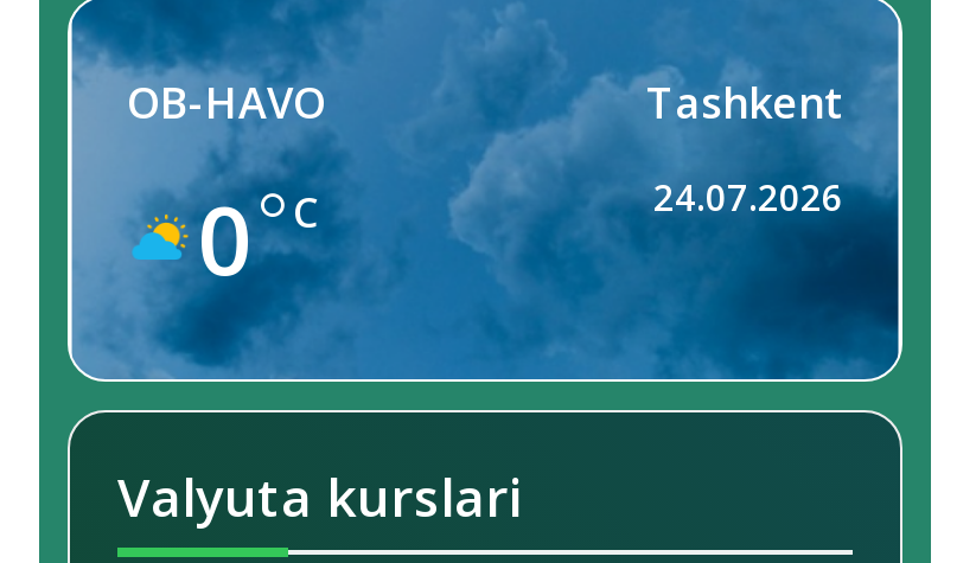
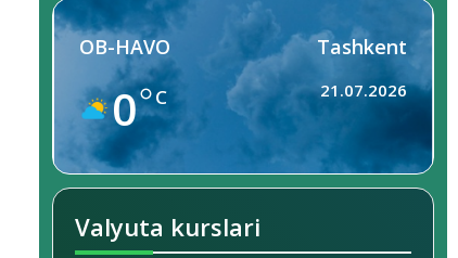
- 24.07.2026
+ 21.07.2026
